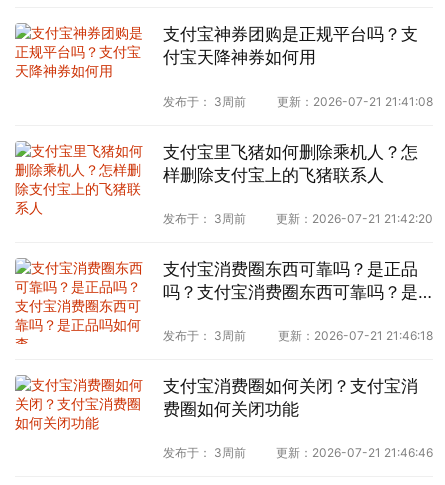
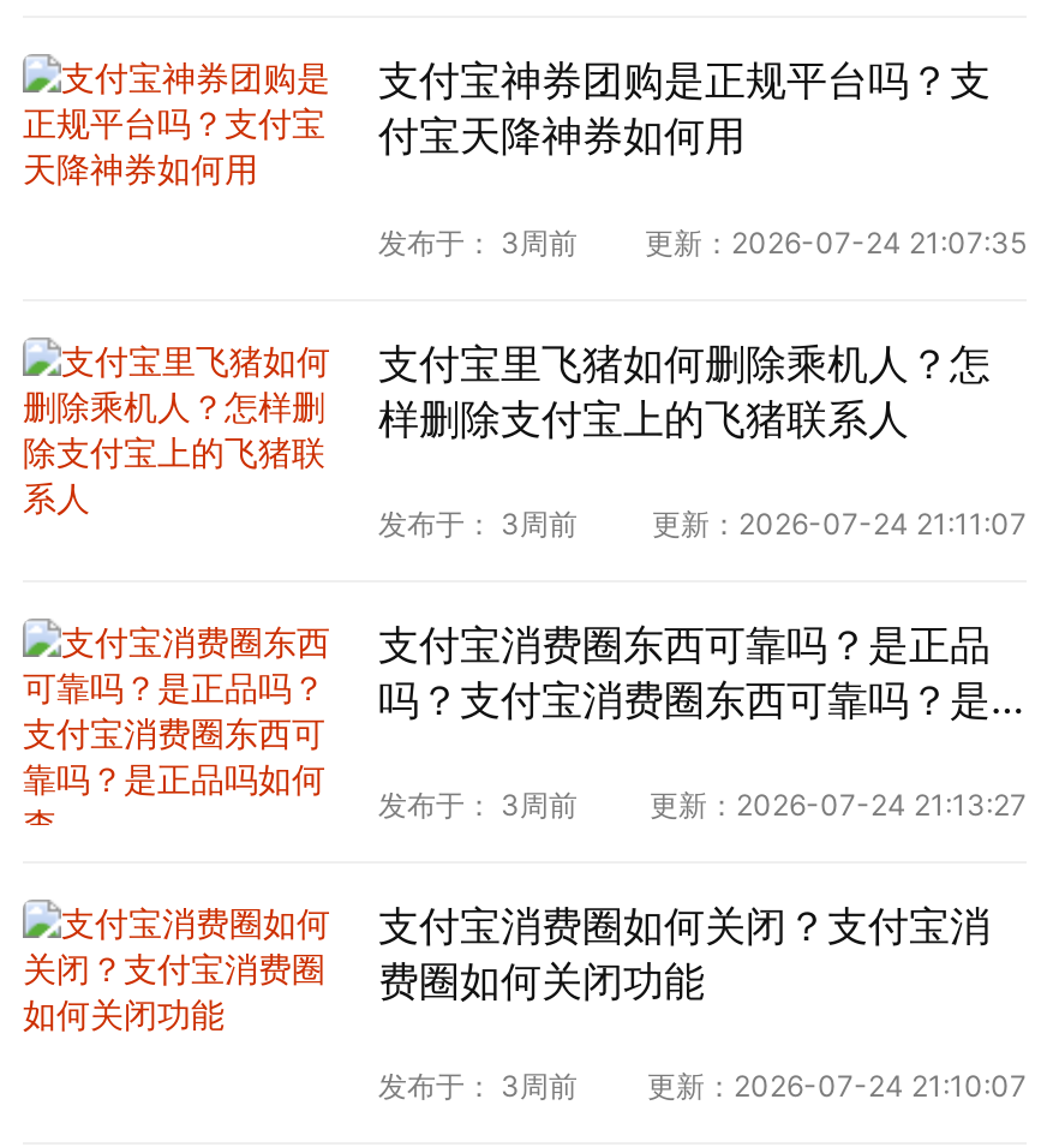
- 更新：2026-07-21 21:41:08
+ 更新：2026-07-24 21:07:35

- 更新：2026-07-21 21:42:20
+ 更新：2026-07-24 21:11:07

- 更新：2026-07-21 21:46:18
+ 更新：2026-07-24 21:13:27

- 更新：2026-07-21 21:46:46
+ 更新：2026-07-24 21:10:07
